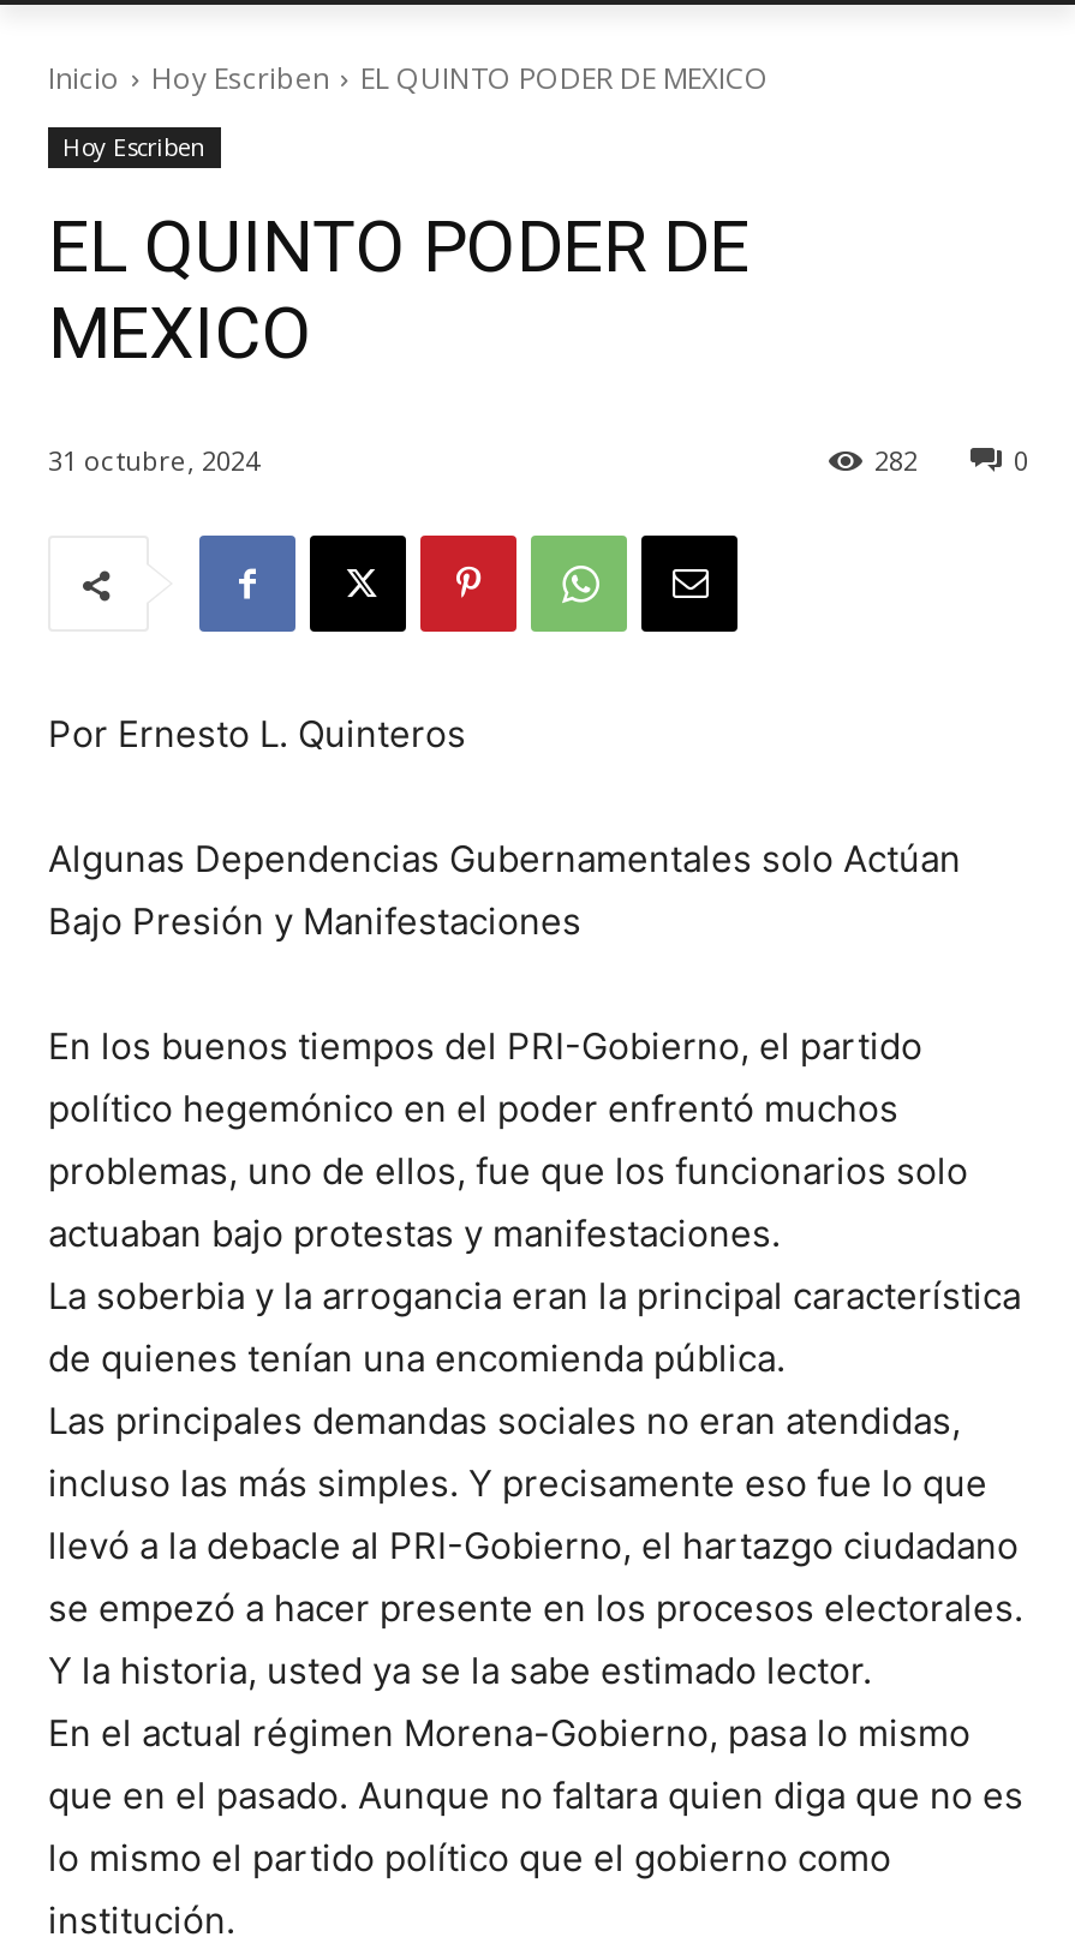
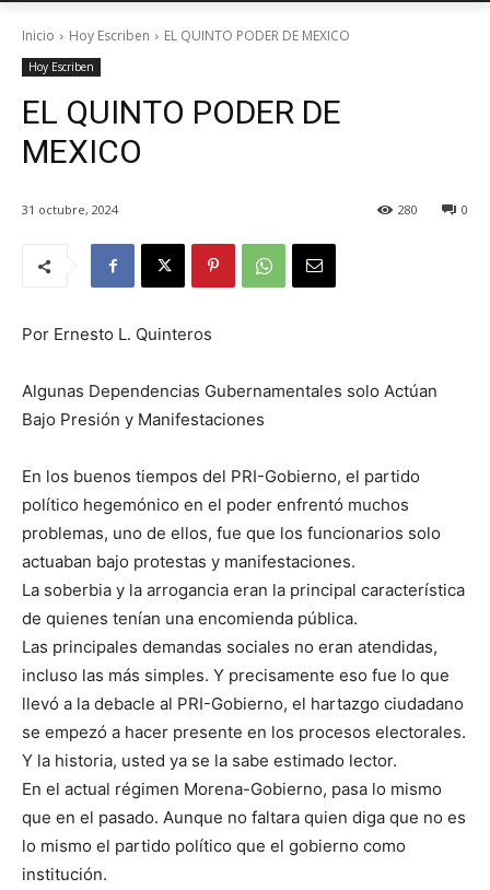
- 282
+ 280
